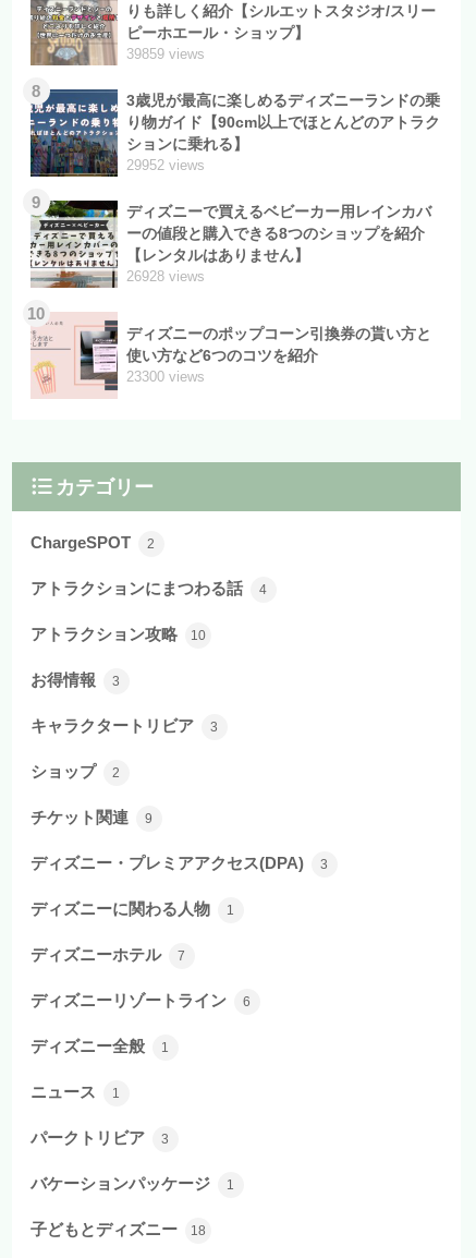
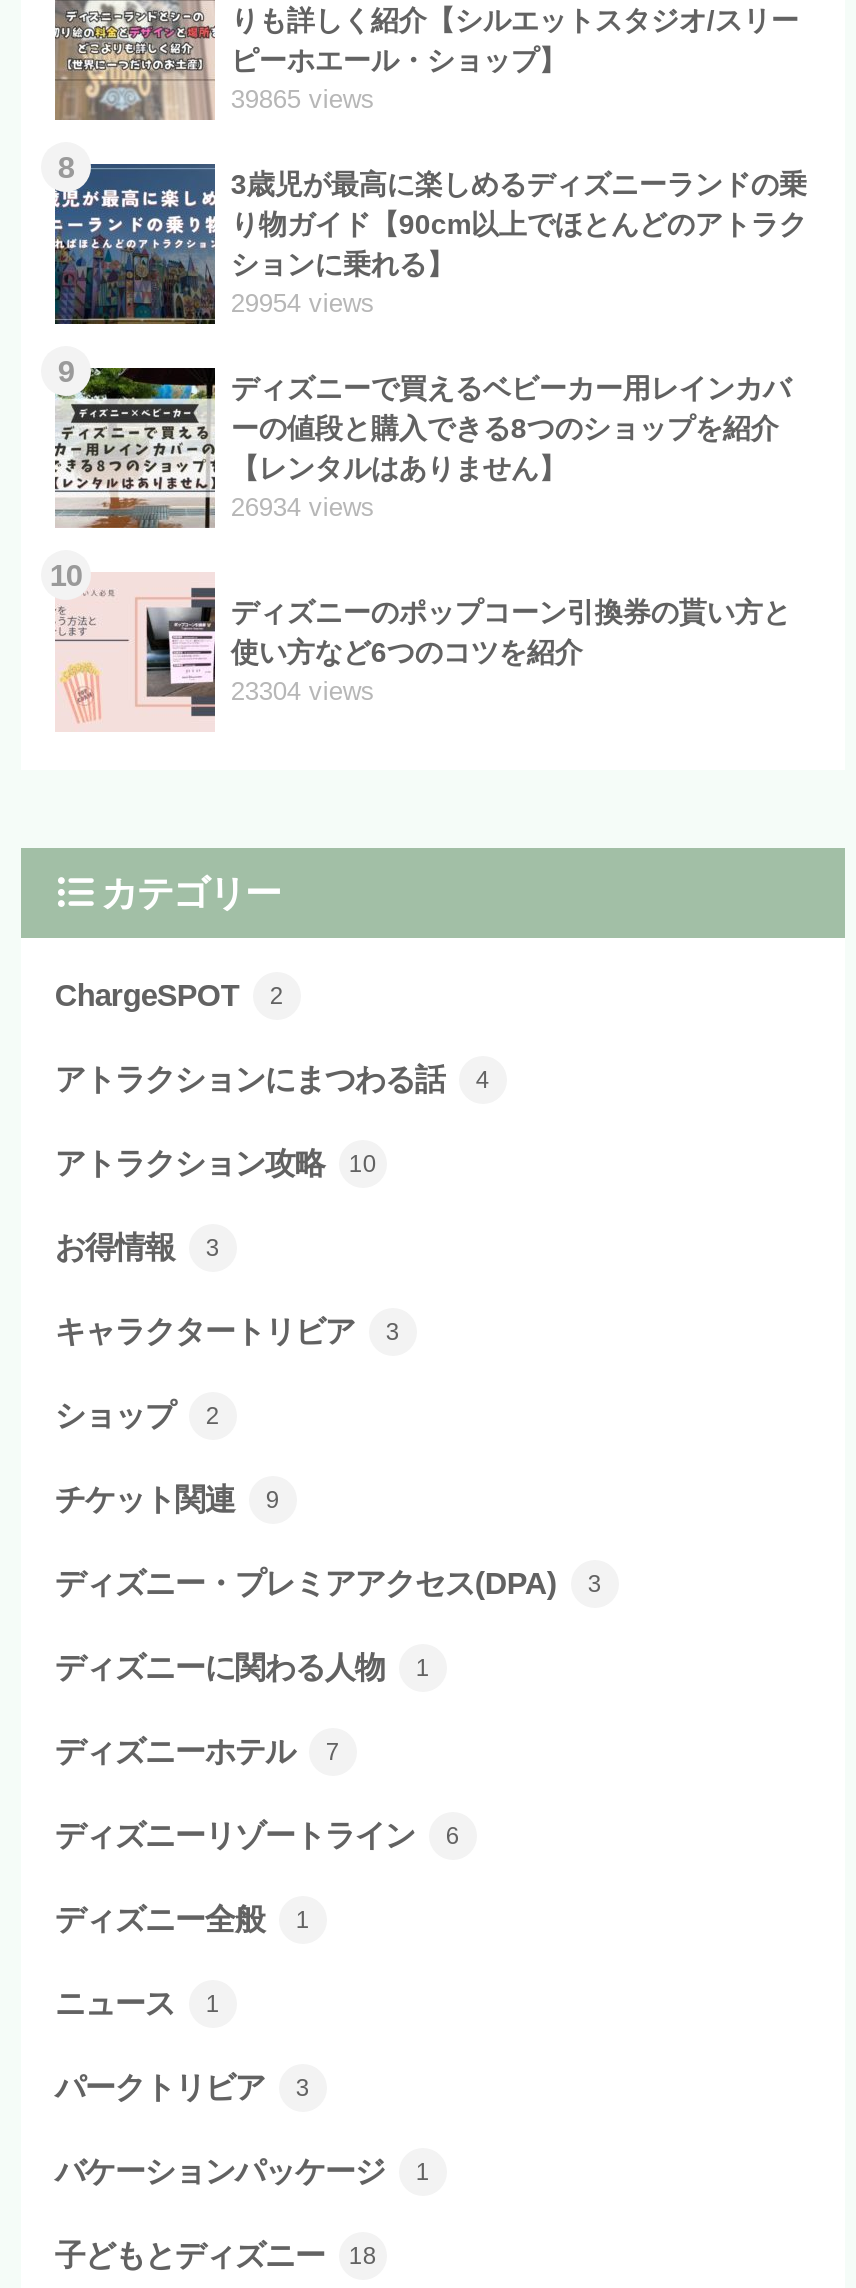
- 39859 views
+ 39865 views

- 29952 views
+ 29954 views

- 26928 views
+ 26934 views

- 23300 views
+ 23304 views
